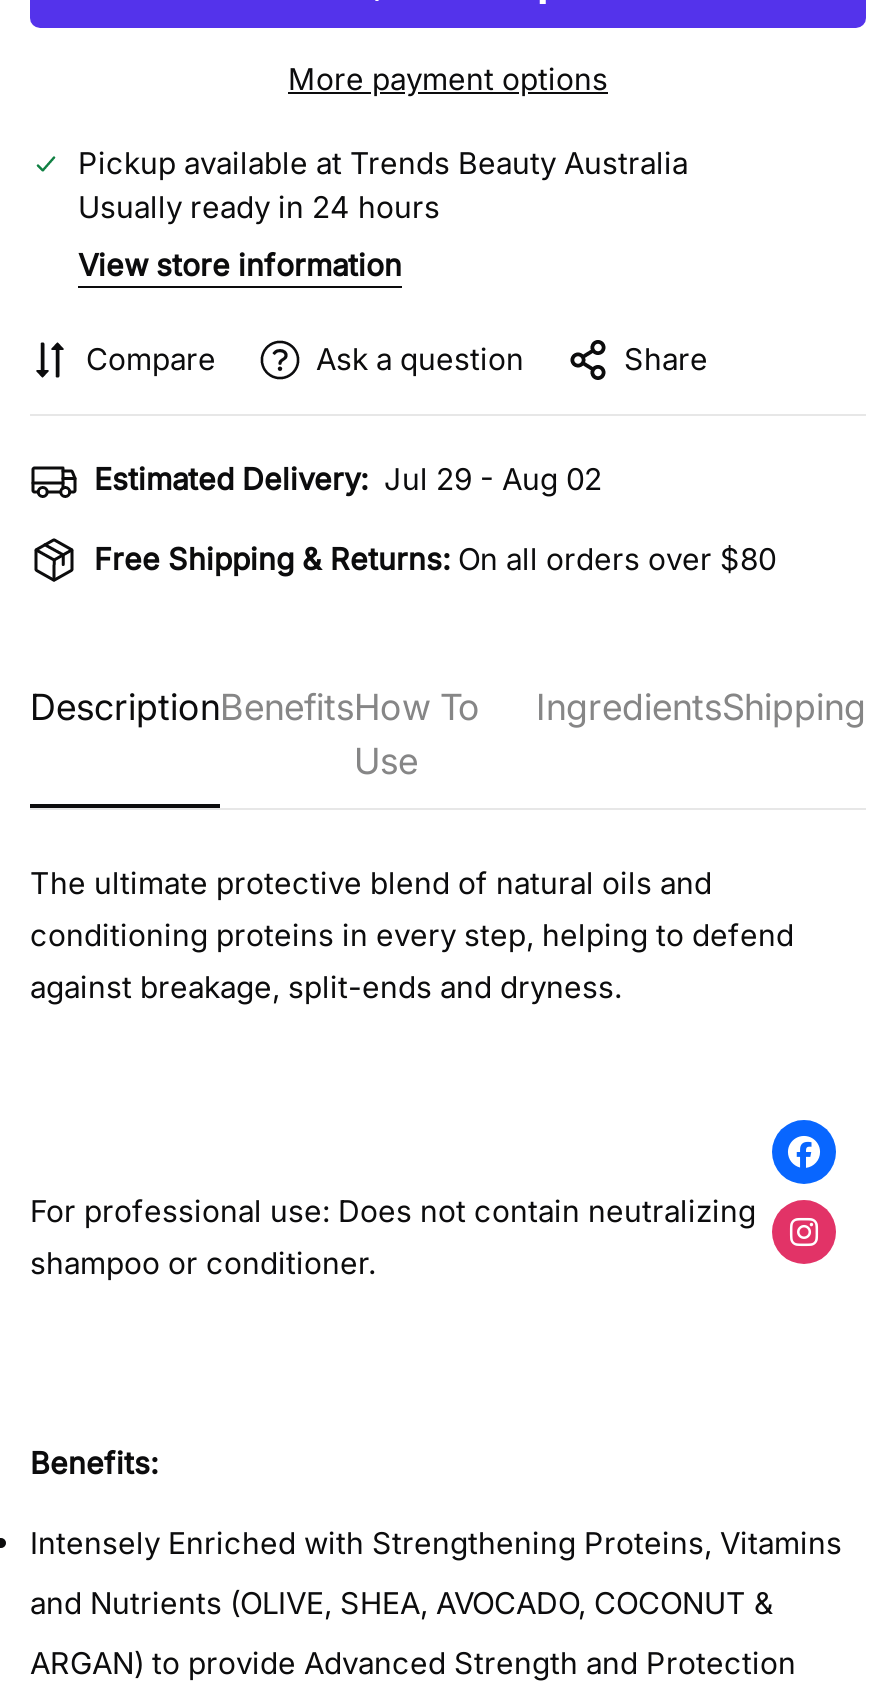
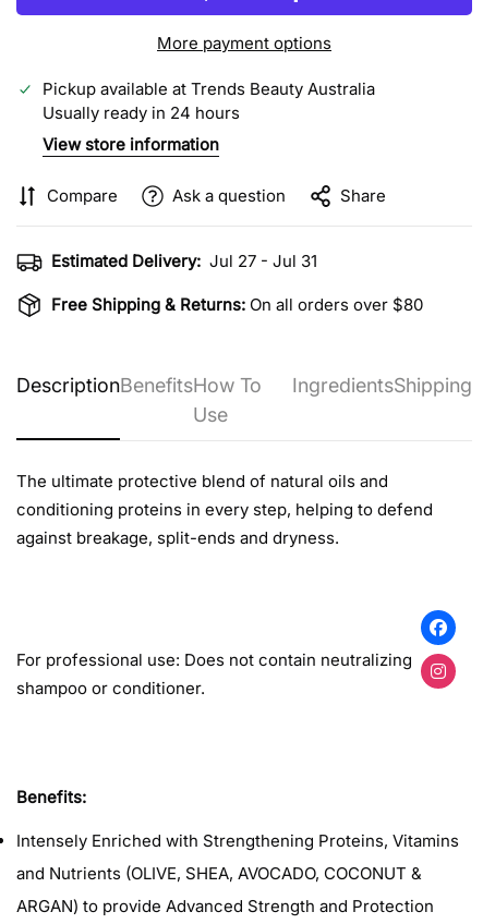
- Estimated Delivery: Jul 29 - Aug 02
+ Estimated Delivery: Jul 27 - Jul 31
